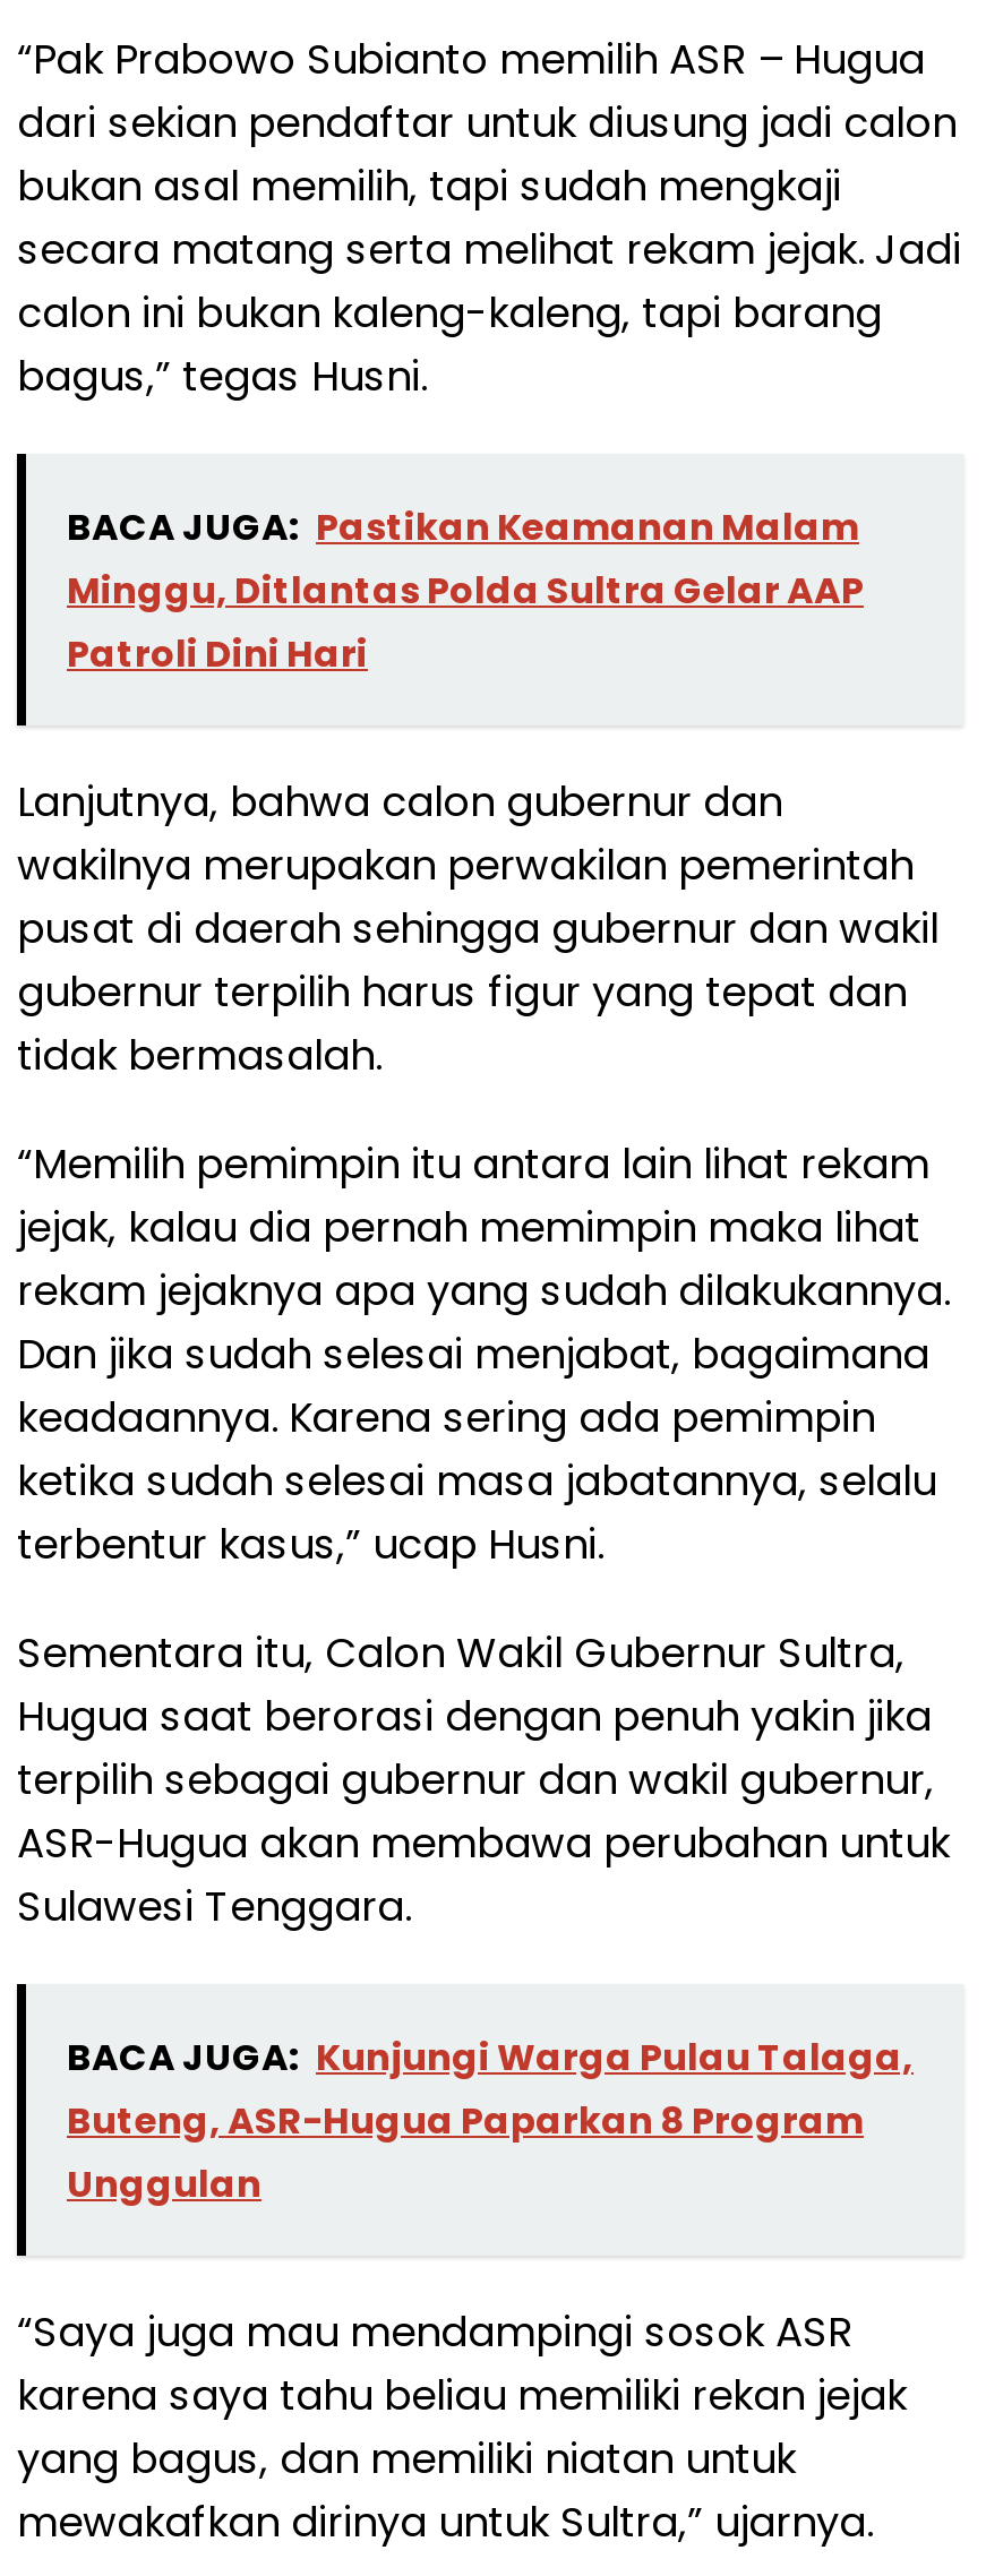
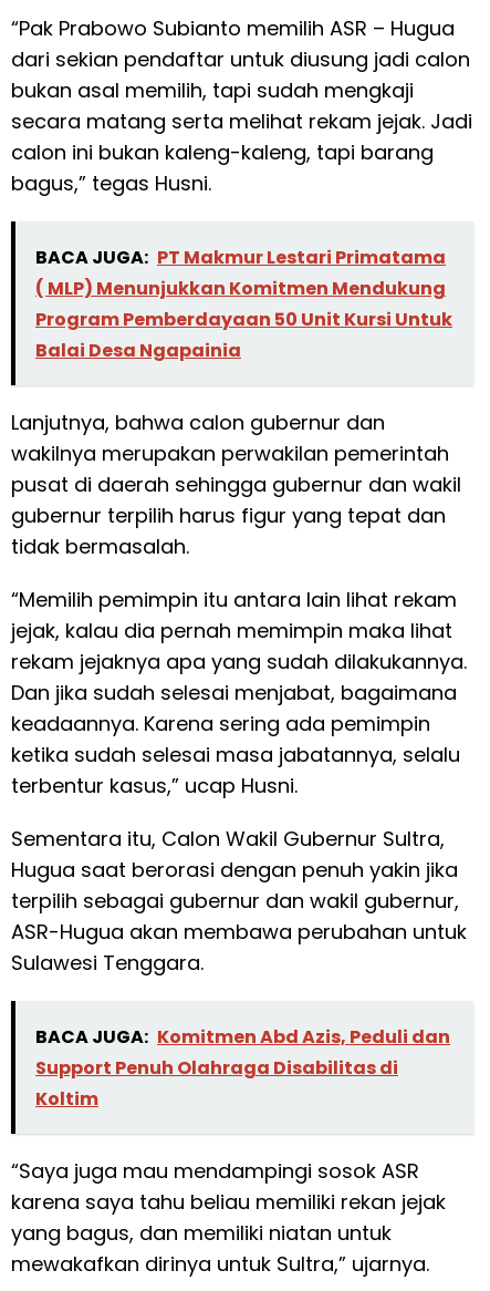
- BACA JUGA: Pastikan Keamanan Malam
- Minggu, Ditlantas Polda Sultra Gelar AAP
- Patroli Dini Hari
+ BACA JUGA: PT Makmur Lestari Primatama
+ ( MLP) Menunjukkan Komitmen Mendukung
+ Program Pemberdayaan 50 Unit Kursi Untuk
+ Balai Desa Ngapainia

- BACA JUGA: Kunjungi Warga Pulau Talaga,
- Buteng, ASR-Hugua Paparkan 8 Program
- Unggulan
+ BACA JUGA: Komitmen Abd Azis, Peduli dan
+ Support Penuh Olahraga Disabilitas di
+ Koltim
